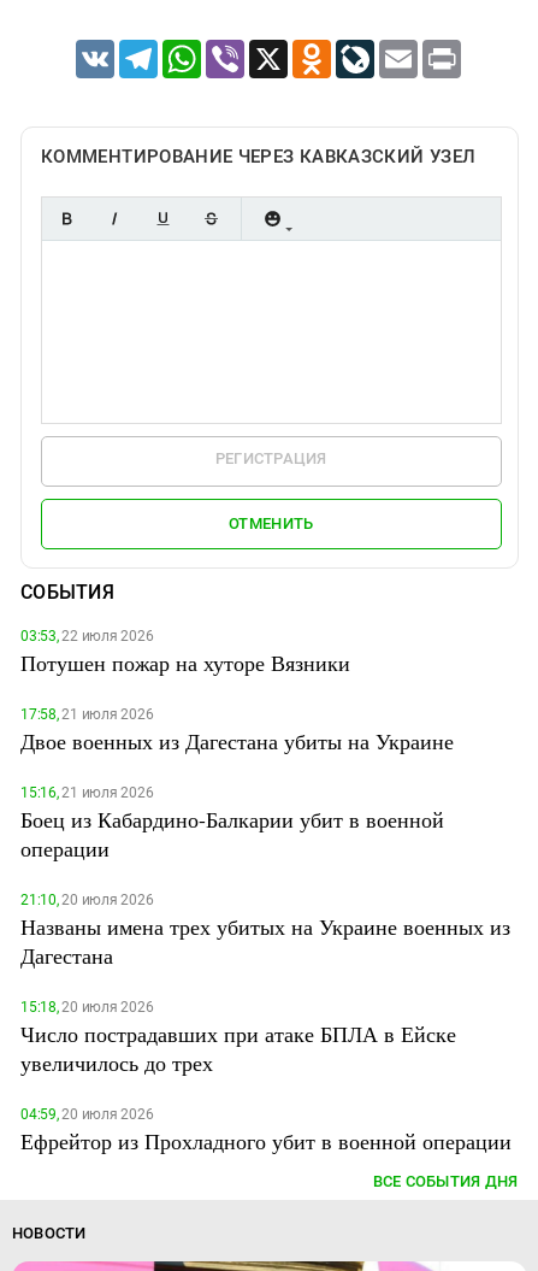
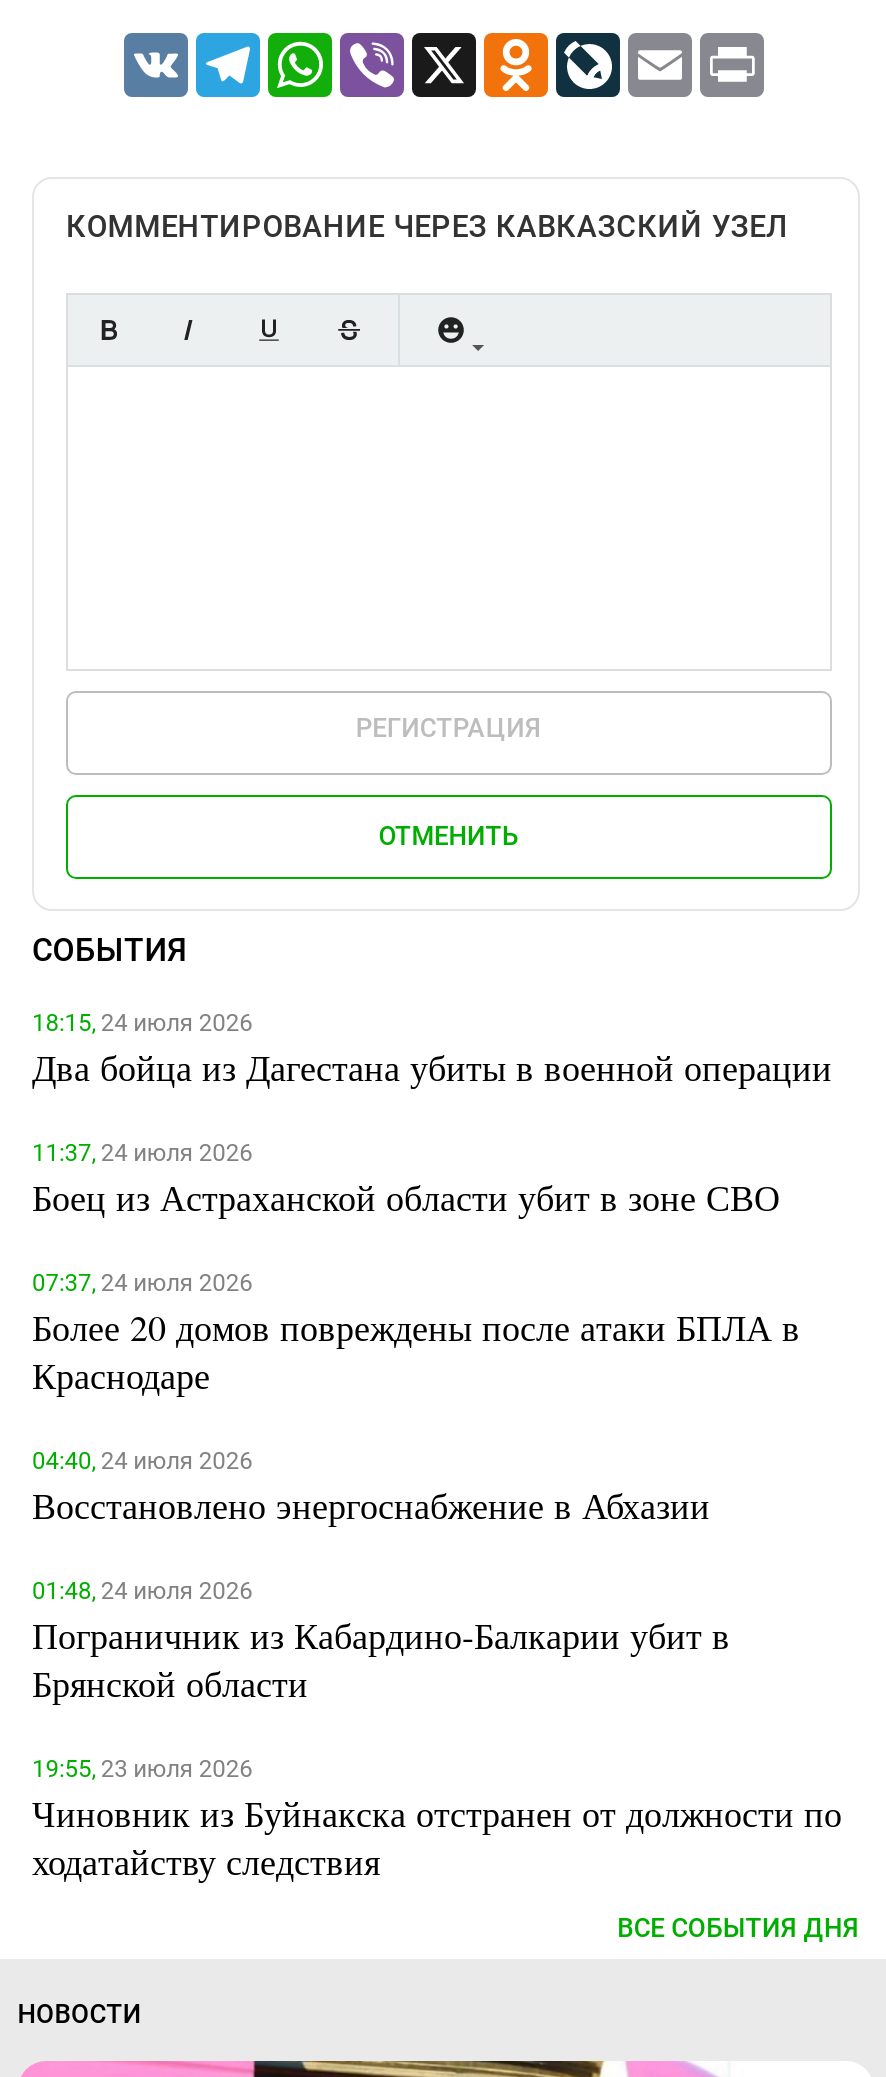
- 03:53, 22 июля 2026
- Потушен пожар на хуторе Вязники
+ 18:15, 24 июля 2026
+ Два бойца из Дагестана убиты в военной операции

- 17:58, 21 июля 2026
- Двое военных из Дагестана убиты на Украине
+ 11:37, 24 июля 2026
+ Боец из Астраханской области убит в зоне СВО

- 15:16, 21 июля 2026
- Боец из Кабардино-Балкарии убит в военной
- операции
+ 07:37, 24 июля 2026
+ Более 20 домов повреждены после атаки БПЛА в
+ Краснодаре

- 21:10, 20 июля 2026
- Названы имена трех убитых на Украине военных из
- Дагестана
+ 04:40, 24 июля 2026
+ Восстановлено энергоснабжение в Абхазии

- 15:18, 20 июля 2026
- Число пострадавших при атаке БПЛА в Ейске
- увеличилось до трех
+ 01:48, 24 июля 2026
+ Пограничник из Кабардино-Балкарии убит в
+ Брянской области

- 04:59, 20 июля 2026
- Ефрейтор из Прохладного убит в военной операции
+ 19:55, 23 июля 2026
+ Чиновник из Буйнакска отстранен от должности по
+ ходатайству следствия
